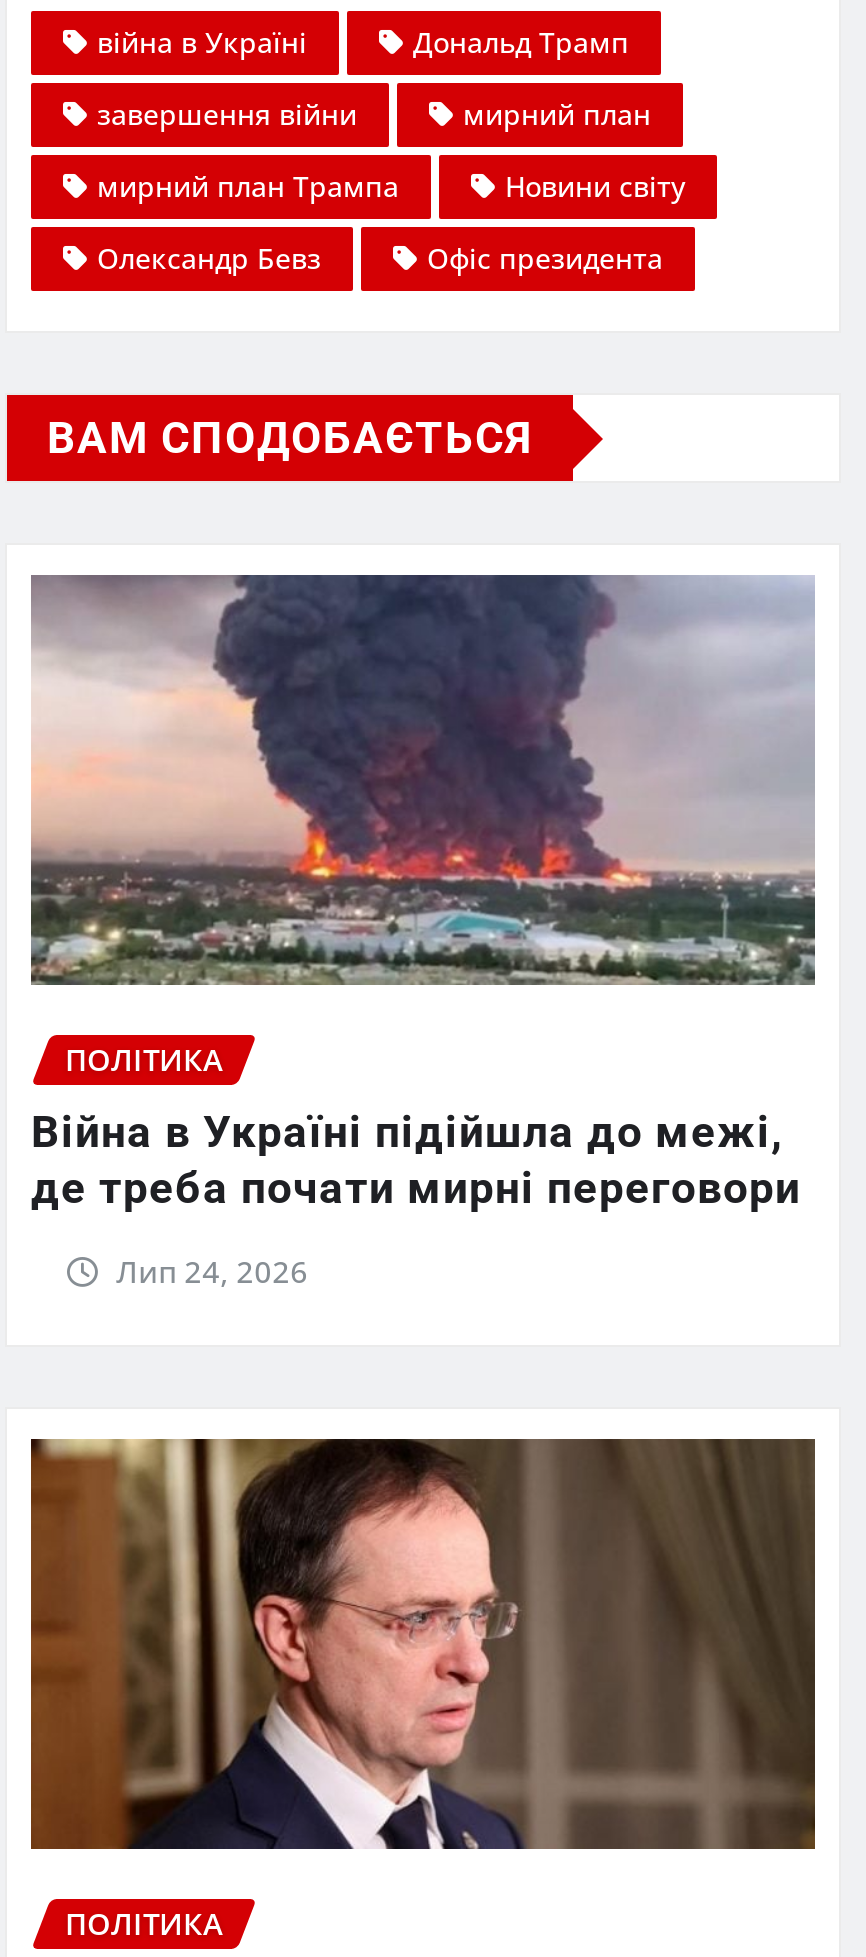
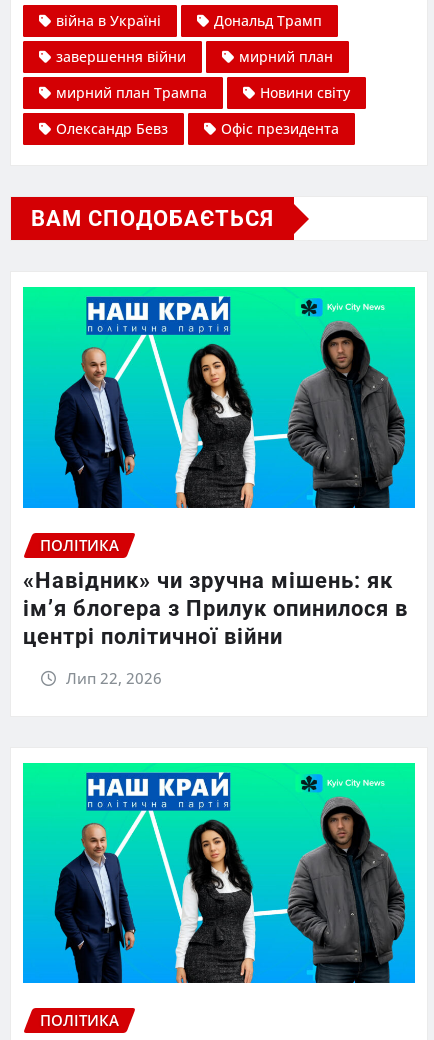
- [image]
+ [image]

- Війна в Україні підійшла до межі,
- де треба почати мирні переговори
+ «Навідник» чи зручна мішень: як
+ ім’я блогера з Прилук опинилося в
+ центрі політичної війни

- Лип 24, 2026
+ Лип 22, 2026

- [image]
+ [image]
